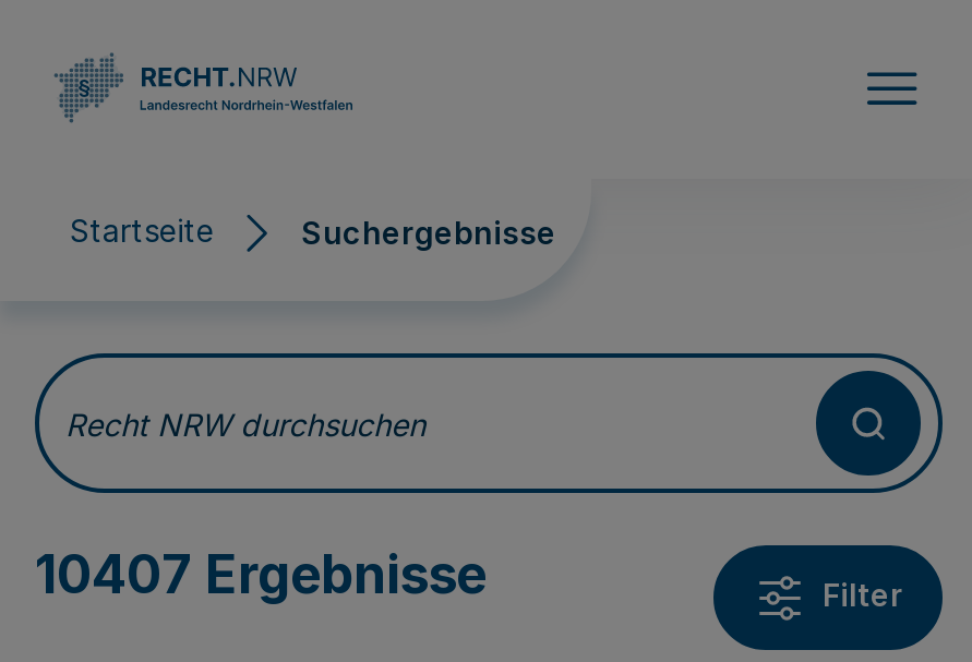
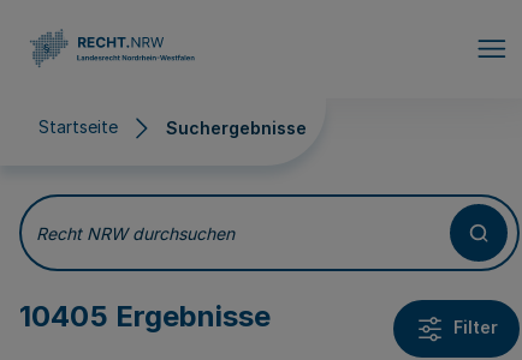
- 10407 Ergebnisse
+ 10405 Ergebnisse
